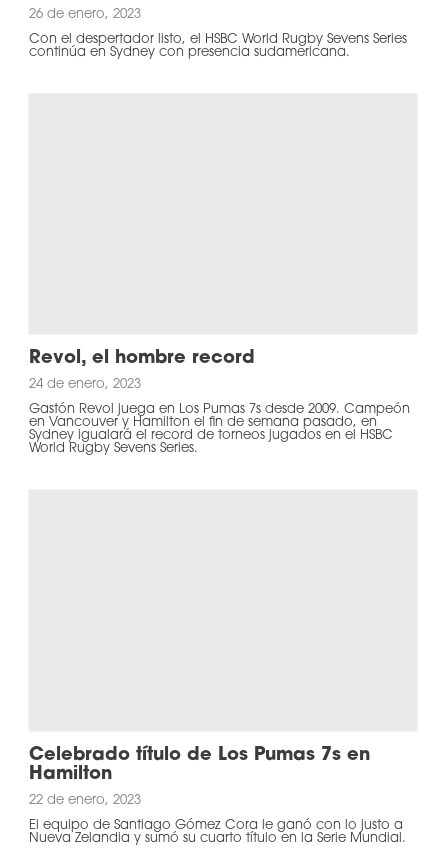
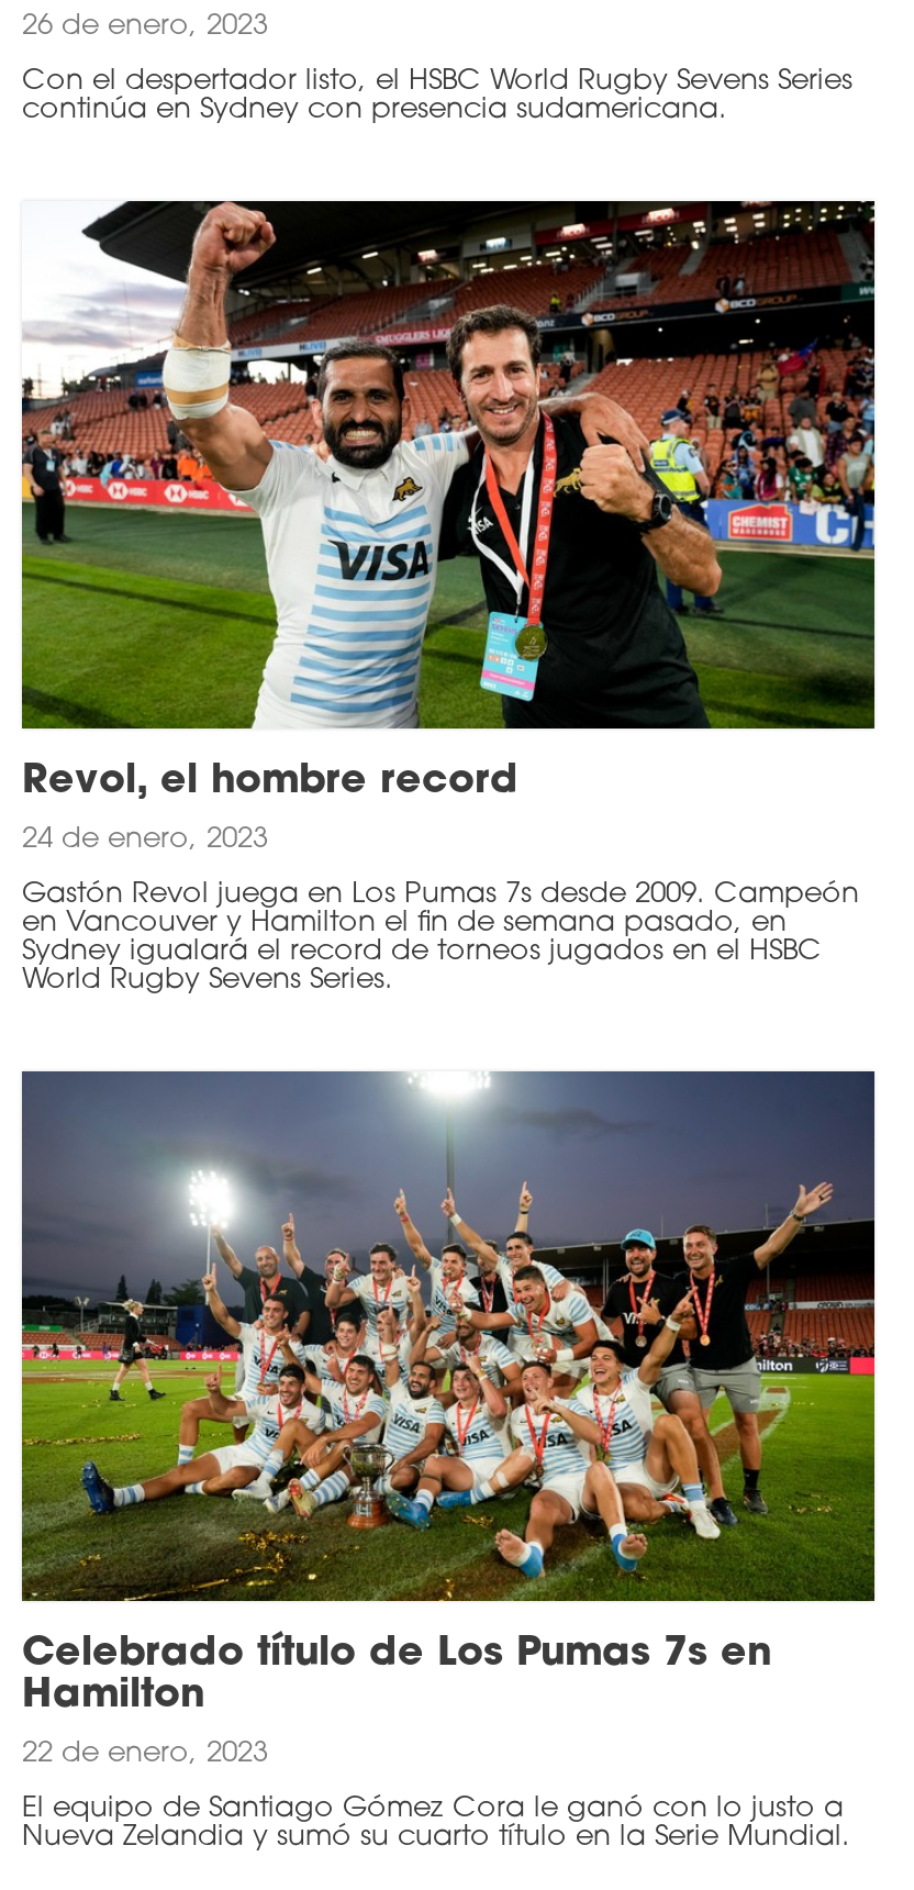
+ [image]

+ [image]
